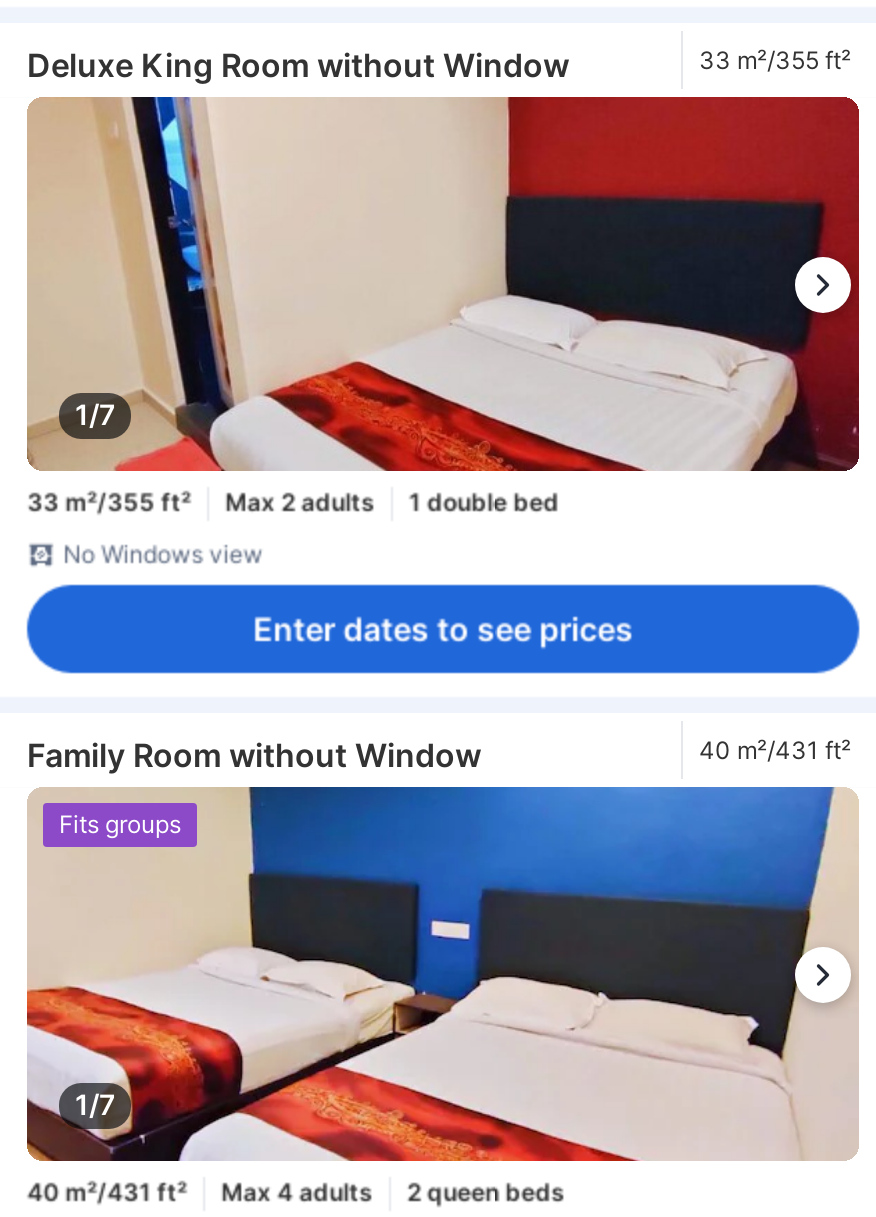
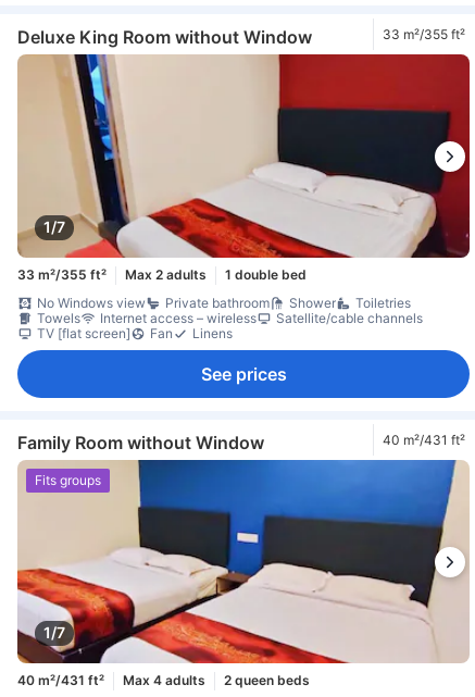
- Enter dates to see prices
+ Private bathroom
+ Shower
+ Toiletries
+ Towels
+ Internet access – wireless
+ Satellite/cable channels
+ TV [flat screen]
+ Fan
+ Linens
+ See prices
